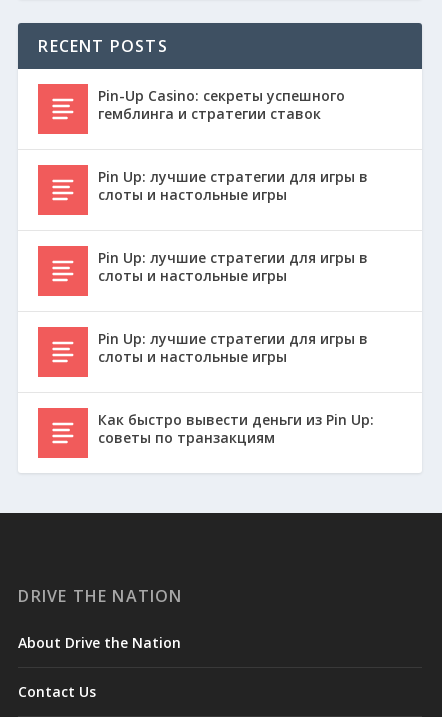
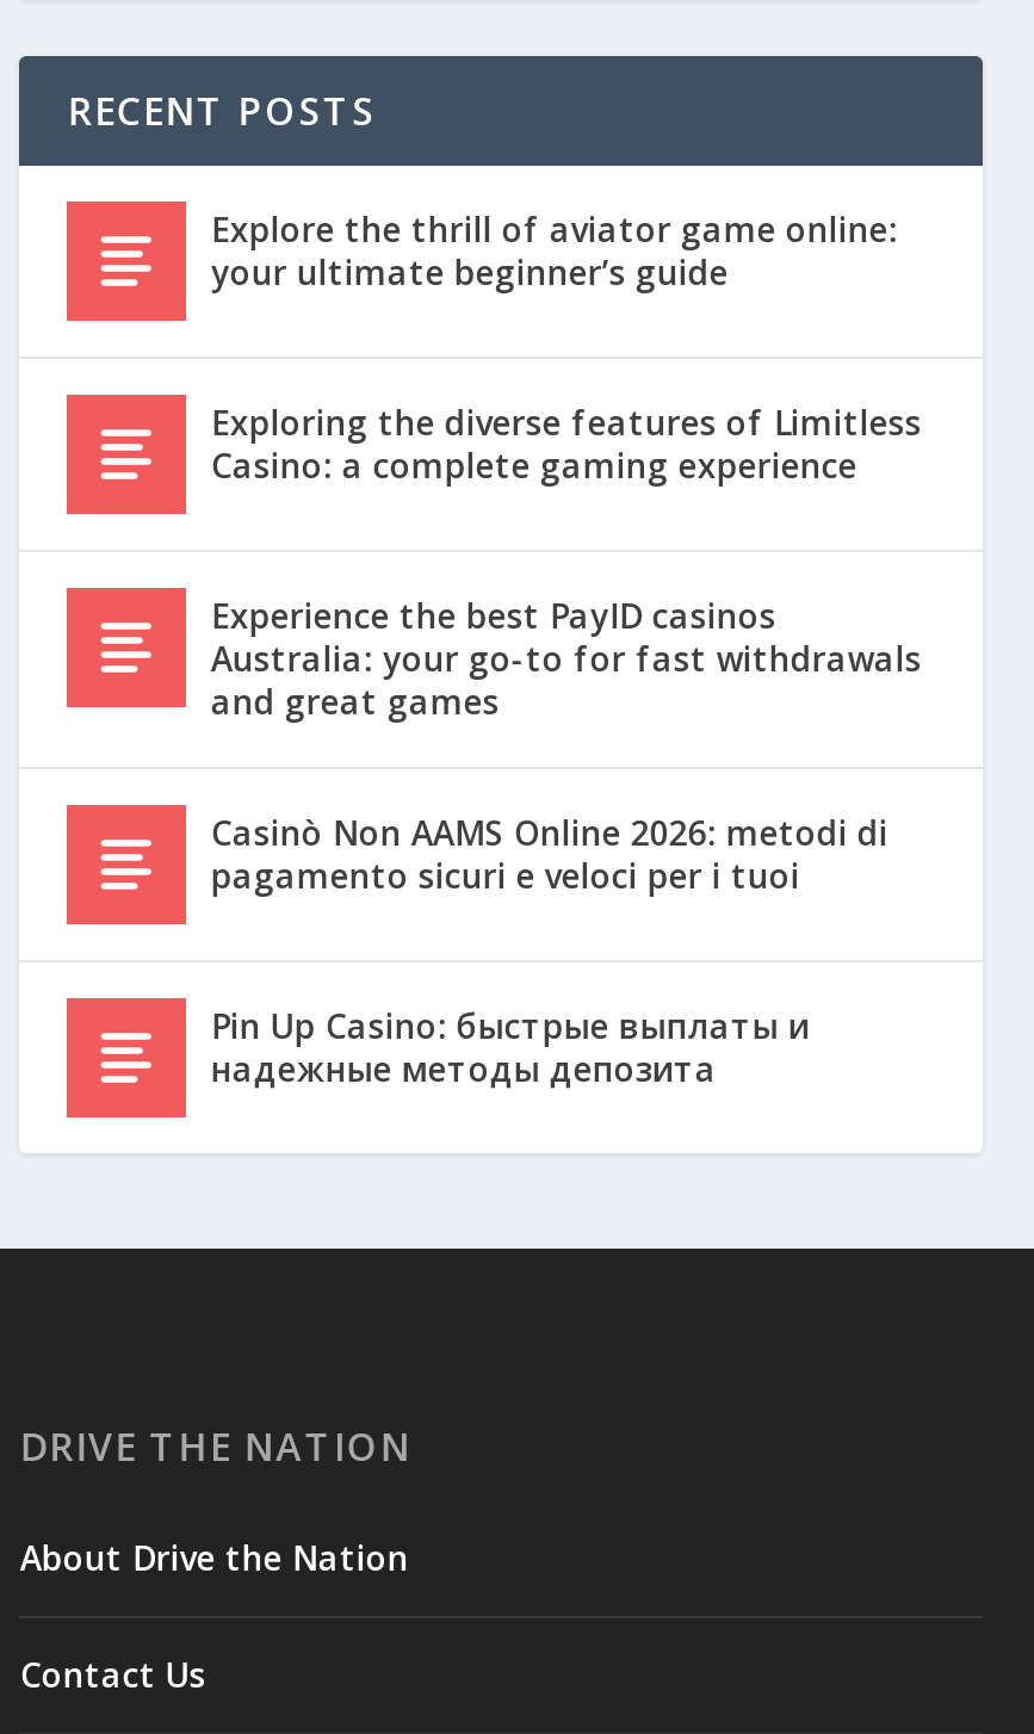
- Pin-Up Casino: секреты успешного
- гемблинга и стратегии ставок
+ Explore the thrill of aviator game online:
+ your ultimate beginner’s guide

- Pin Up: лучшие стратегии для игры в
- слоты и настольные игры
+ Exploring the diverse features of Limitless
+ Casino: a complete gaming experience

- Pin Up: лучшие стратегии для игры в
- слоты и настольные игры
+ Experience the best PayID casinos
+ Australia: your go-to for fast withdrawals
+ and great games

- Pin Up: лучшие стратегии для игры в
- слоты и настольные игры
+ Casinò Non AAMS Online 2026: metodi di
+ pagamento sicuri e veloci per i tuoi

- Как быстро вывести деньги из Pin Up:
- советы по транзакциям
+ Pin Up Casino: быстрые выплаты и
+ надежные методы депозита
